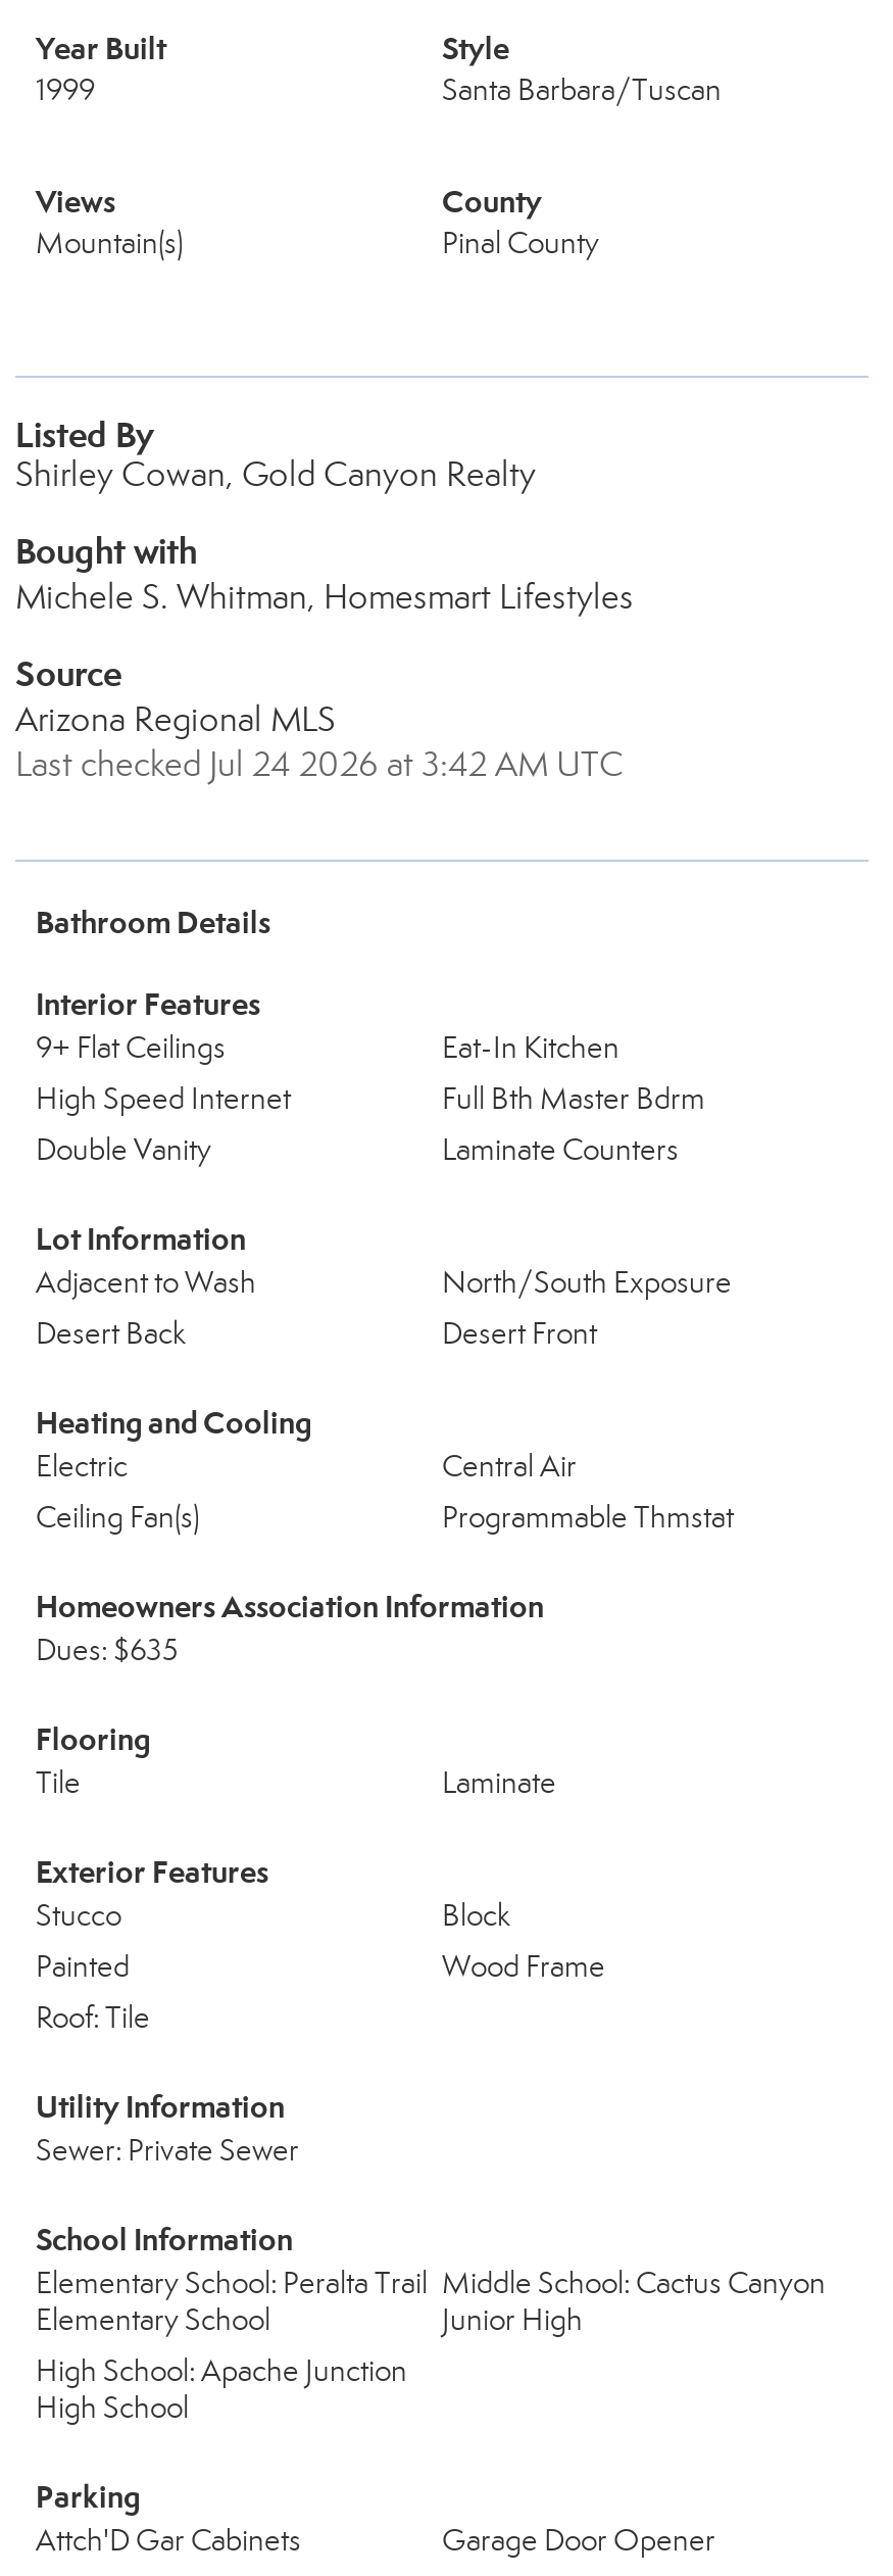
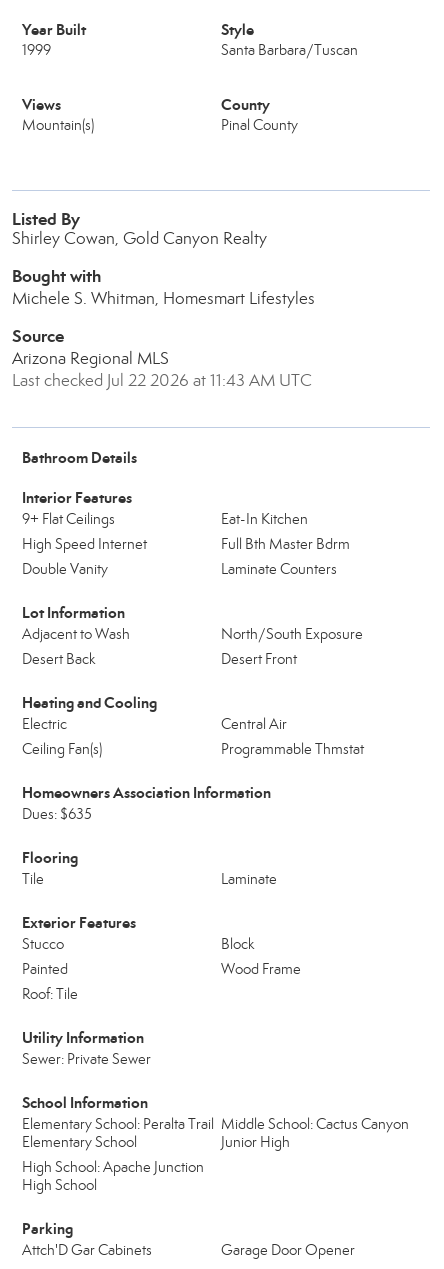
- Last checked Jul 24 2026 at 3:42 AM UTC
+ Last checked Jul 22 2026 at 11:43 AM UTC
